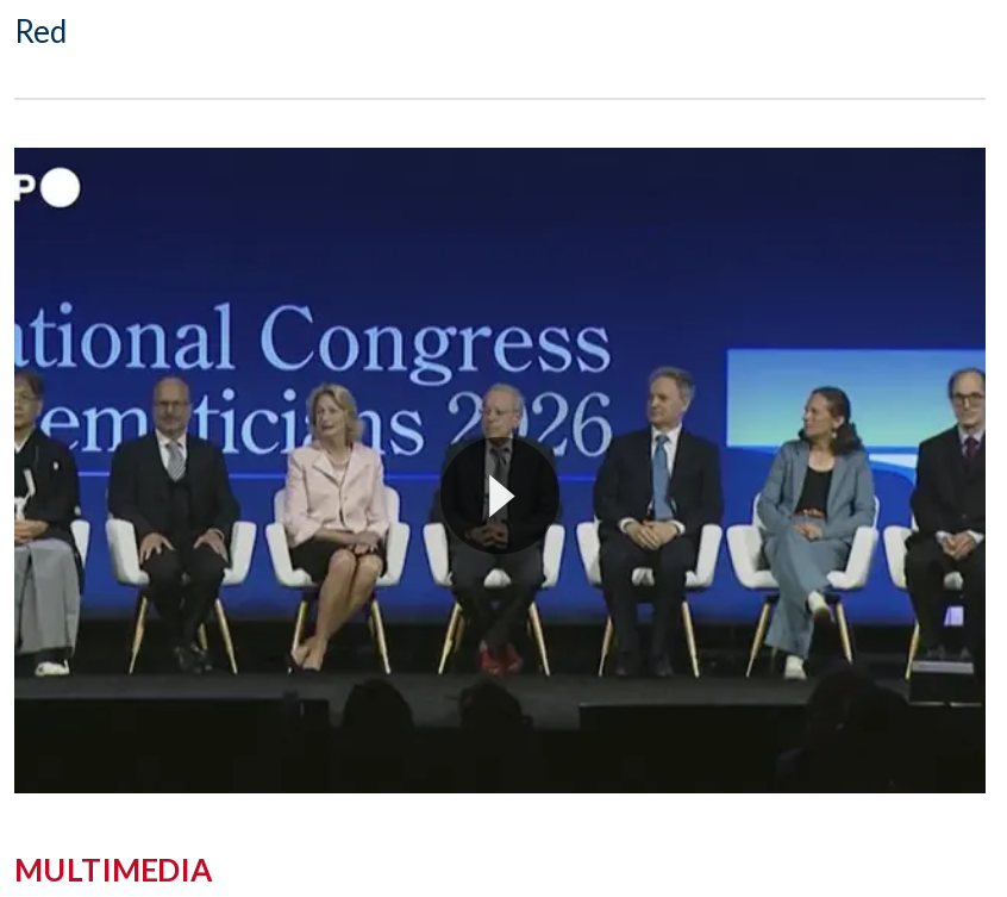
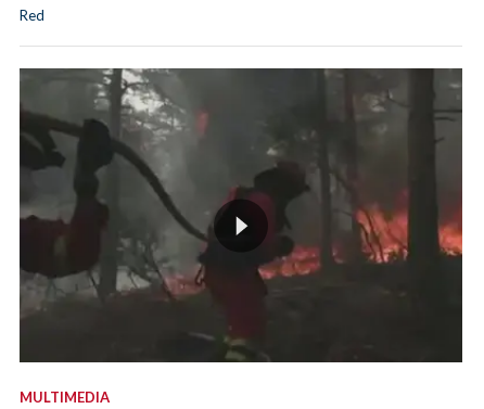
- [image]
+ [image]
